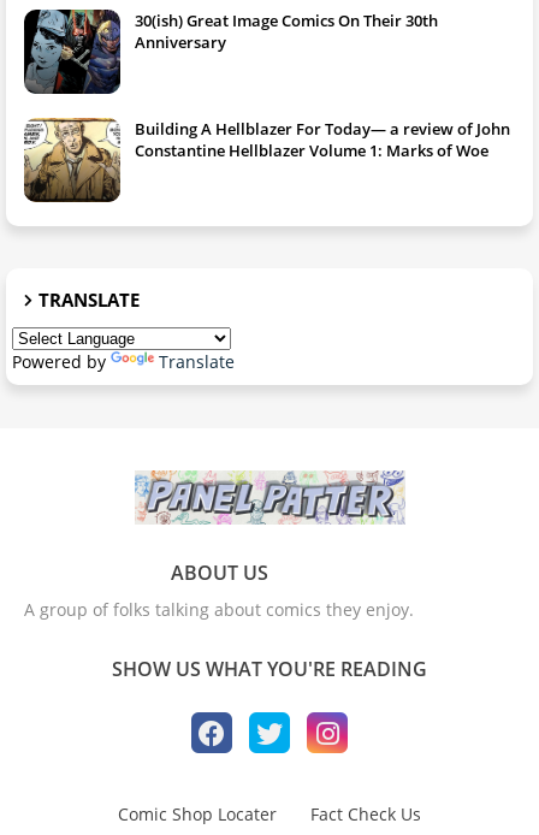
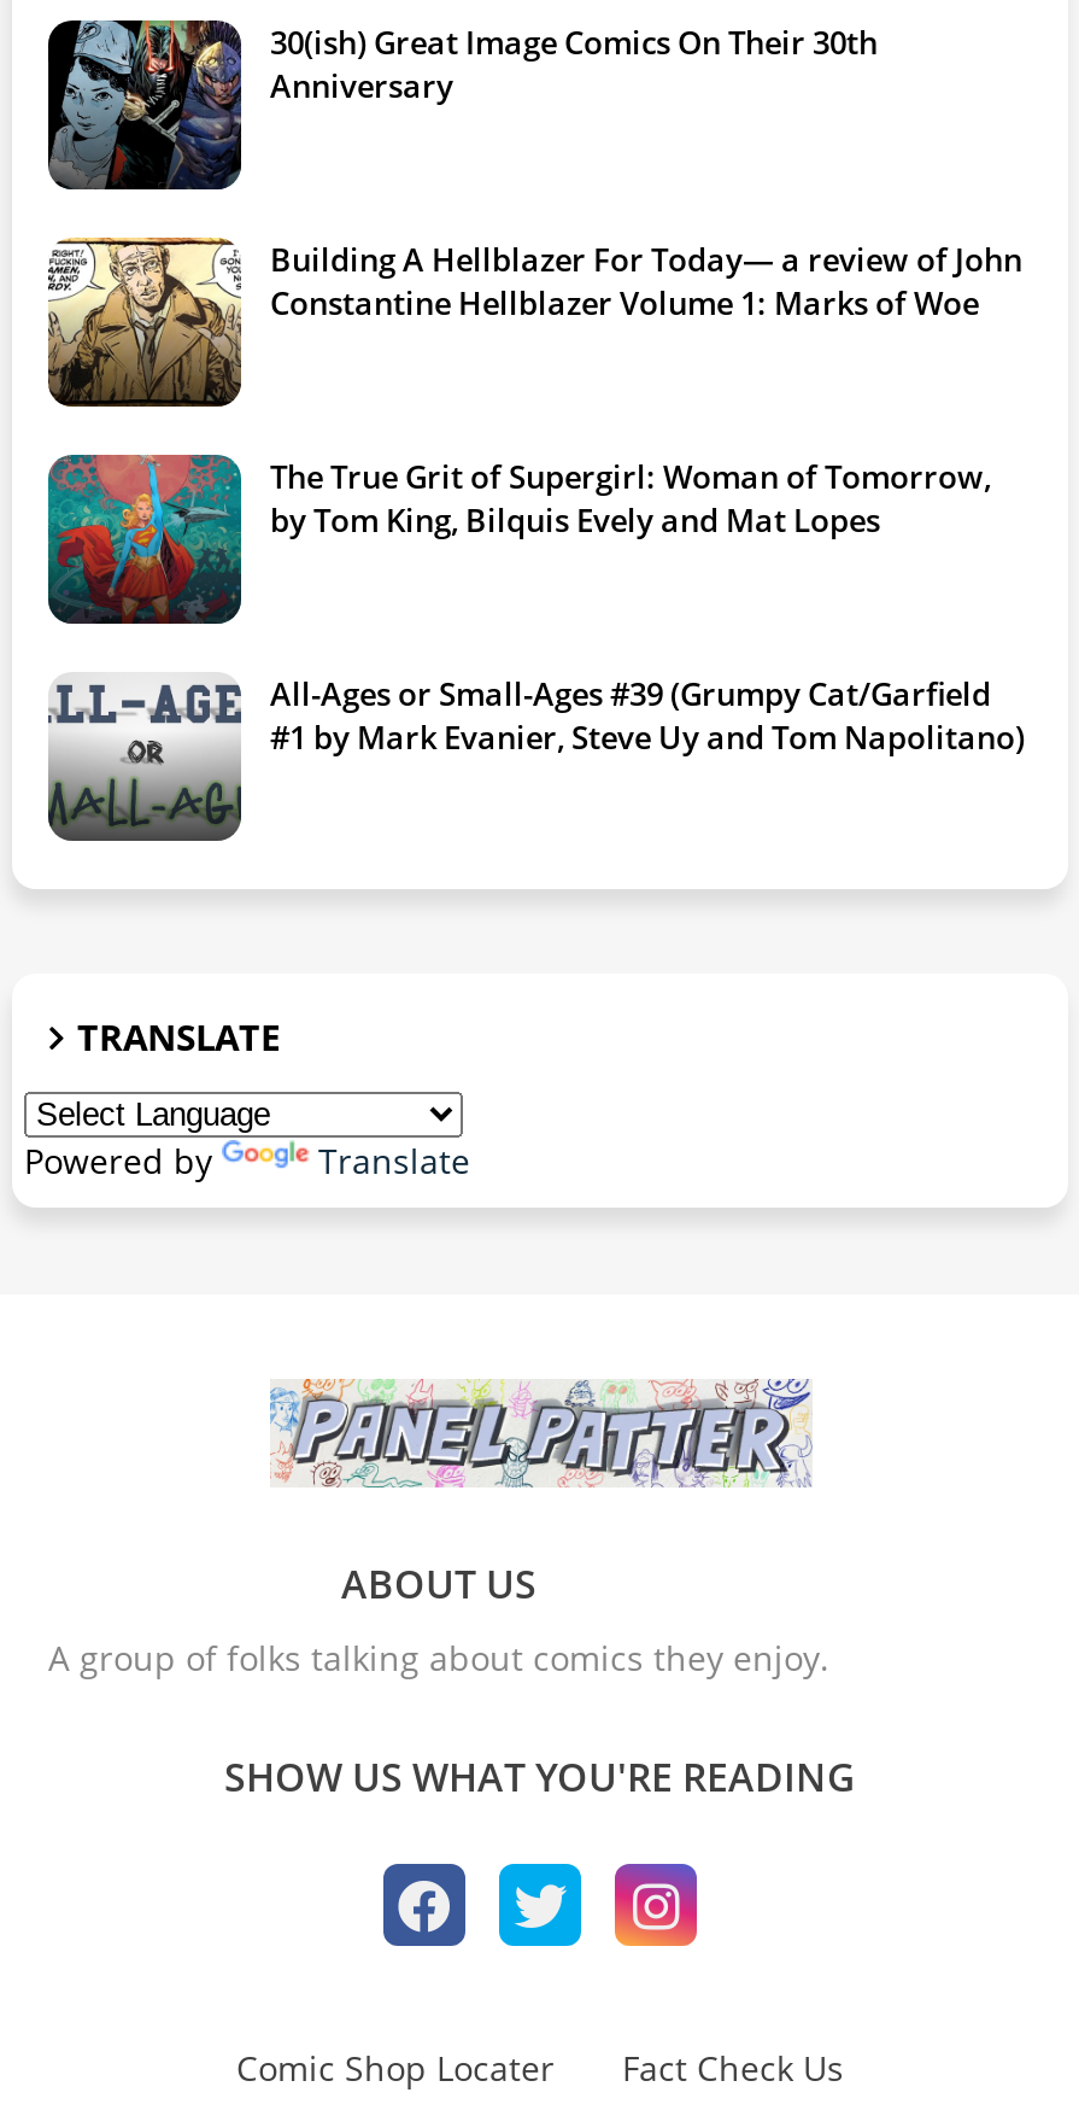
+ [image]
+ The True Grit of Supergirl: Woman of Tomorrow,
+ by Tom King, Bilquis Evely and Mat Lopes

+ [image]
+ All-Ages or Small-Ages #39 (Grumpy Cat/Garfield
+ #1 by Mark Evanier, Steve Uy and Tom Napolitano)
